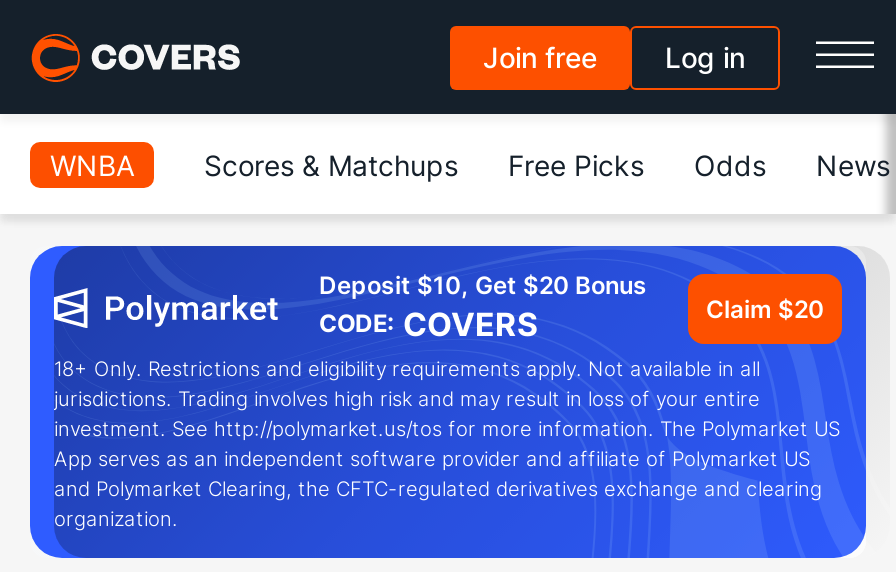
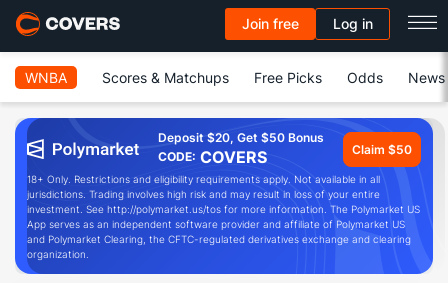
- Deposit $10, Get $20 Bonus
+ Deposit $20, Get $50 Bonus

- Claim $20
+ Claim $50
